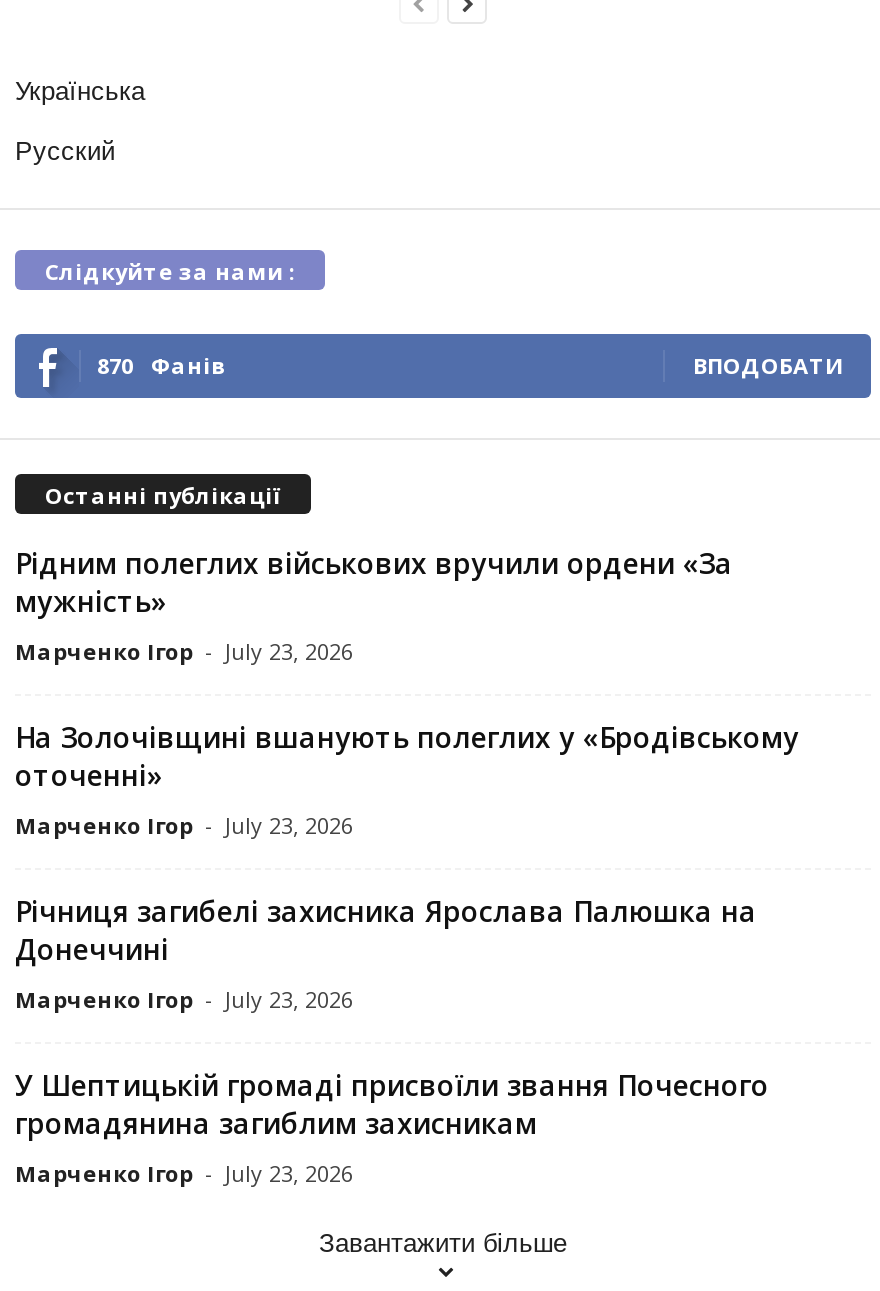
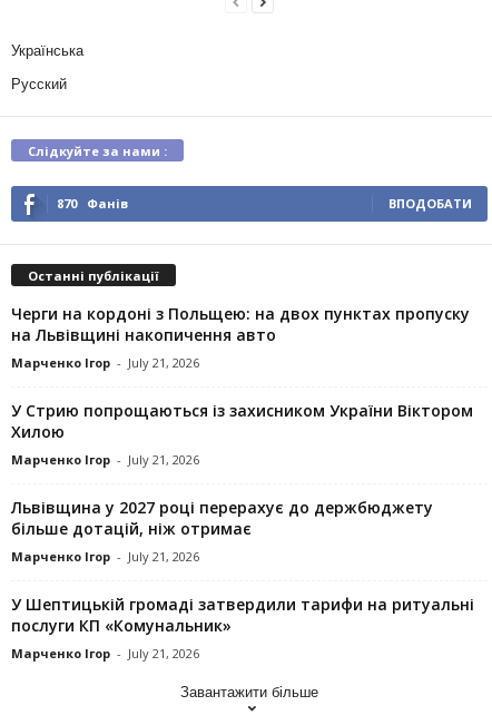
- Рідним полеглих військових вручили ордени «За
- мужність»
- Марченко Ігор - July 23, 2026
+ Черги на кордоні з Польщею: на двох пунктах пропуску
+ на Львівщині накопичення авто
+ Марченко Ігор - July 21, 2026

- На Золочівщині вшанують полеглих у «Бродівському
- оточенні»
- Марченко Ігор - July 23, 2026
+ У Стрию попрощаються із захисником України Віктором
+ Хилою
+ Марченко Ігор - July 21, 2026

- Річниця загибелі захисника Ярослава Палюшка на
- Донеччині
- Марченко Ігор - July 23, 2026
+ Львівщина у 2027 році перерахує до держбюджету
+ більше дотацій, ніж отримає
+ Марченко Ігор - July 21, 2026

- У Шептицькій громаді присвоїли звання Почесного
- громадянина загиблим захисникам
- Марченко Ігор - July 23, 2026
+ У Шептицькій громаді затвердили тарифи на ритуальні
+ послуги КП «Комунальник»
+ Марченко Ігор - July 21, 2026
